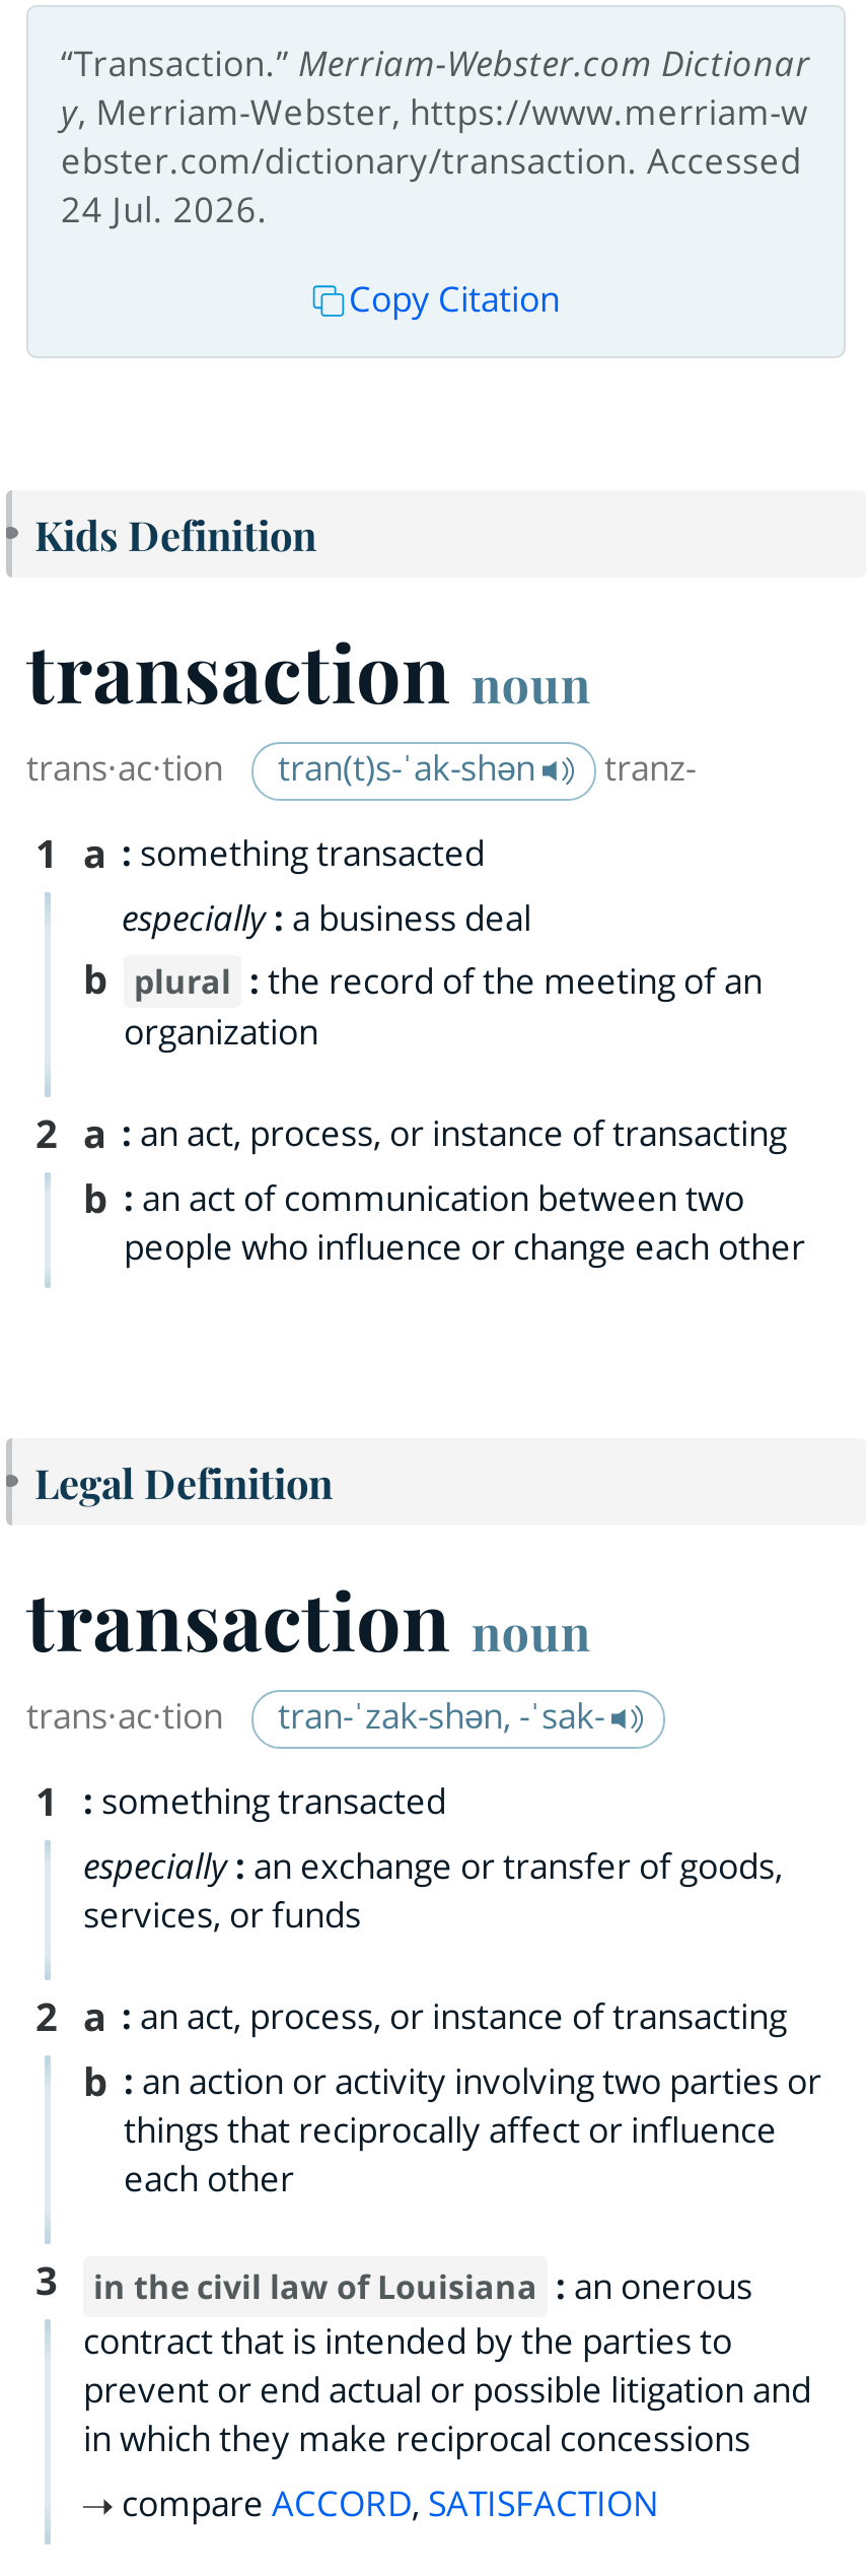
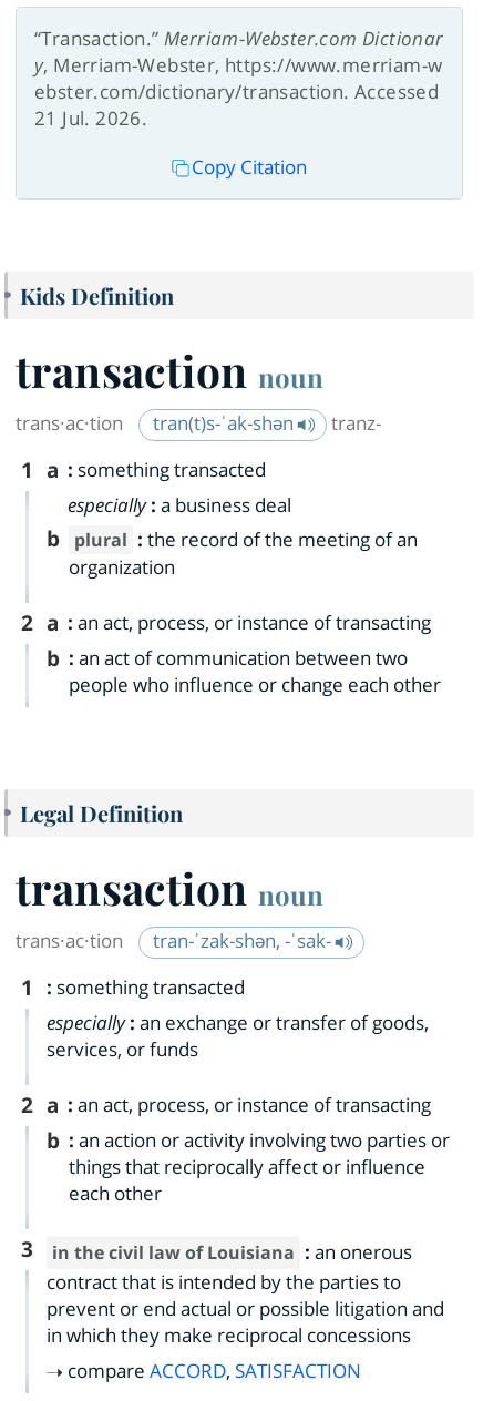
- 24 Jul. 2026.
+ 21 Jul. 2026.
